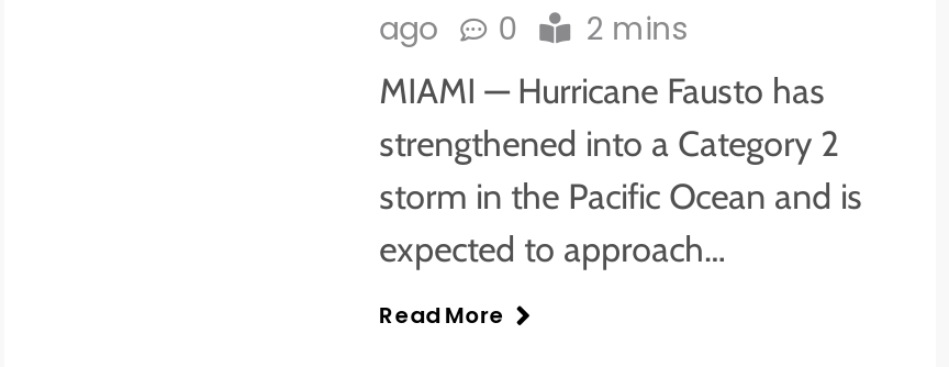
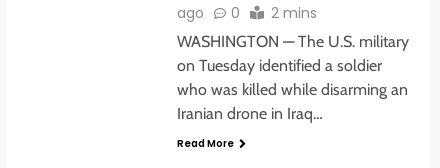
- MIAMI — Hurricane Fausto has
- strengthened into a Category 2
- storm in the Pacific Ocean and is
- expected to approach…
+ WASHINGTON — The U.S. military
+ on Tuesday identified a soldier
+ who was killed while disarming an
+ Iranian drone in Iraq…
